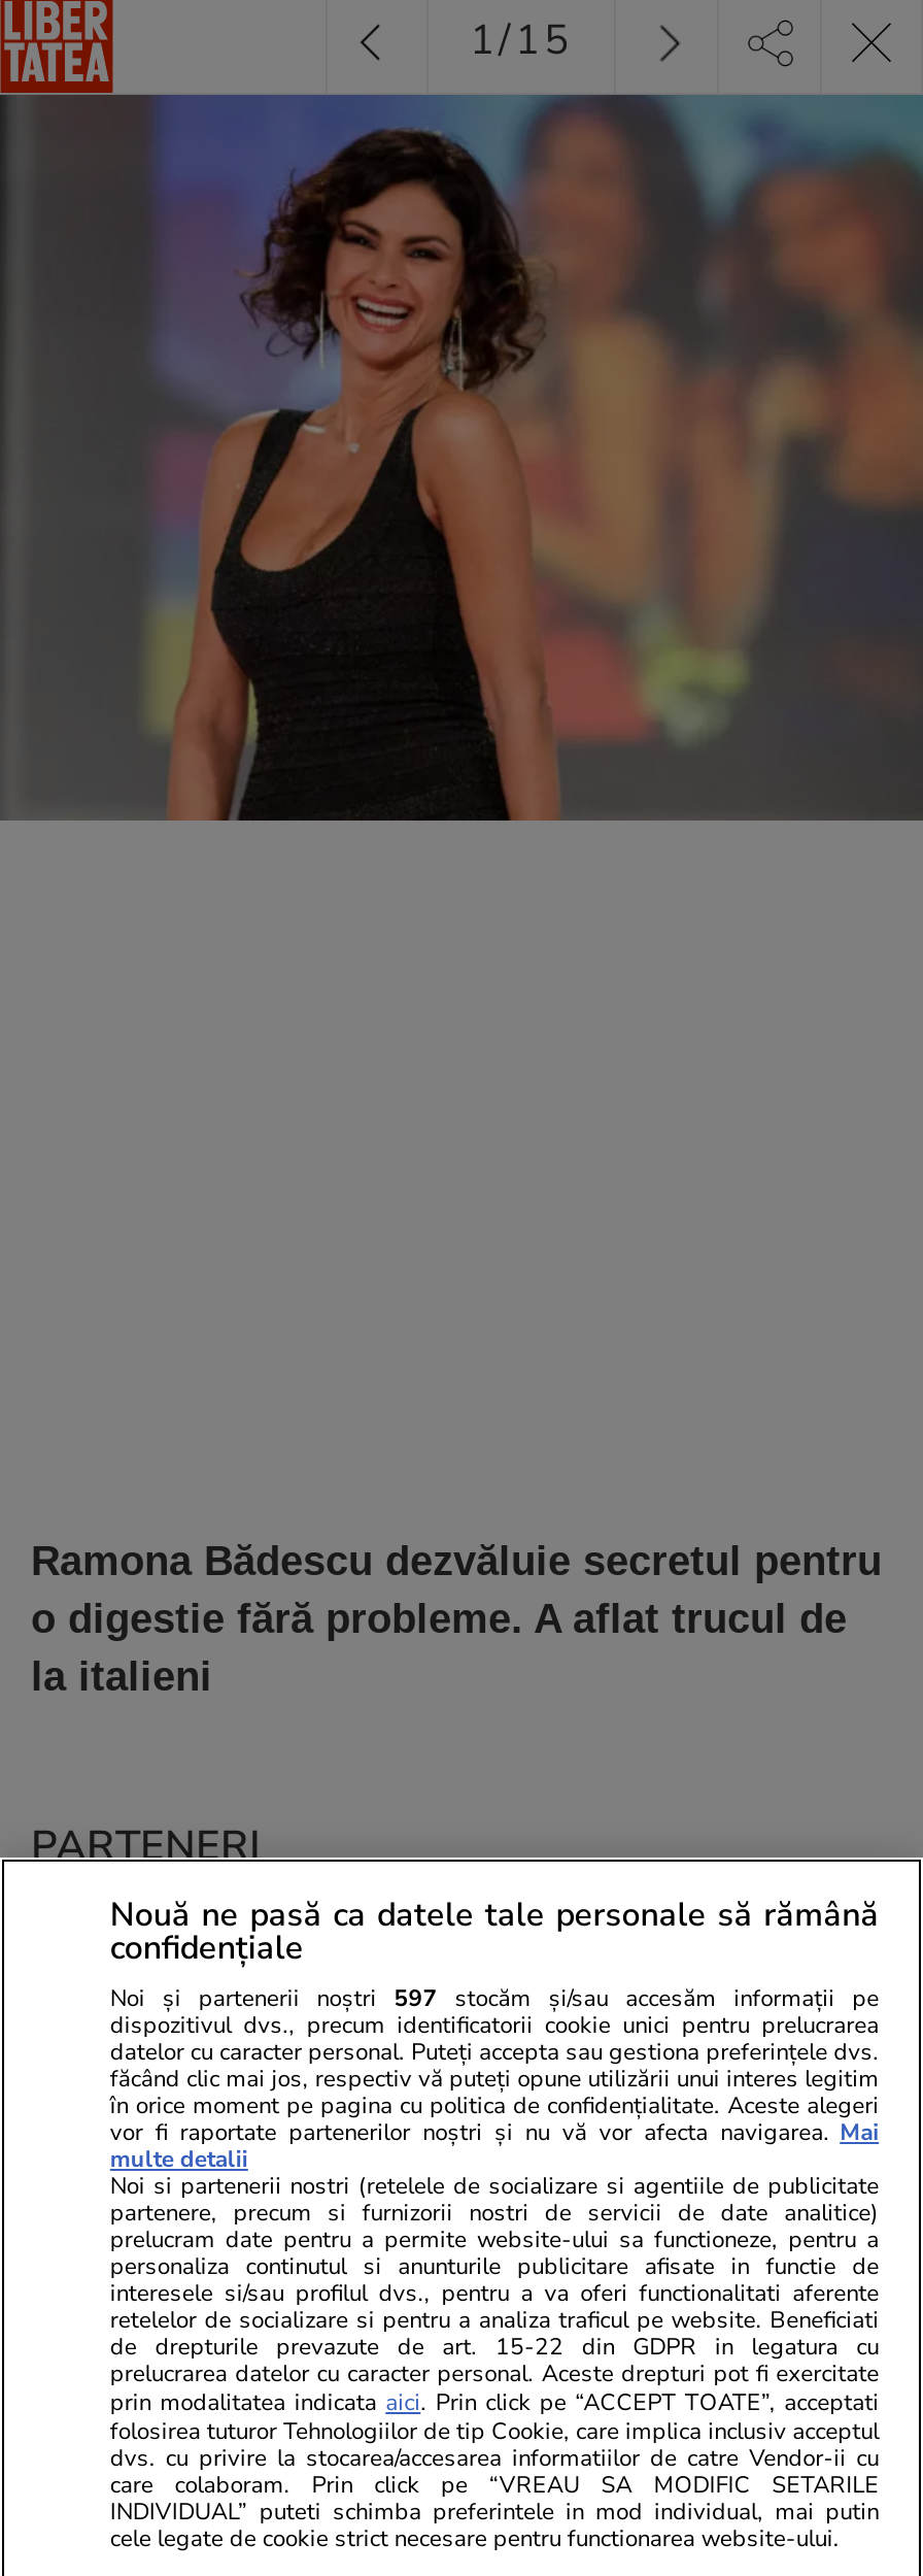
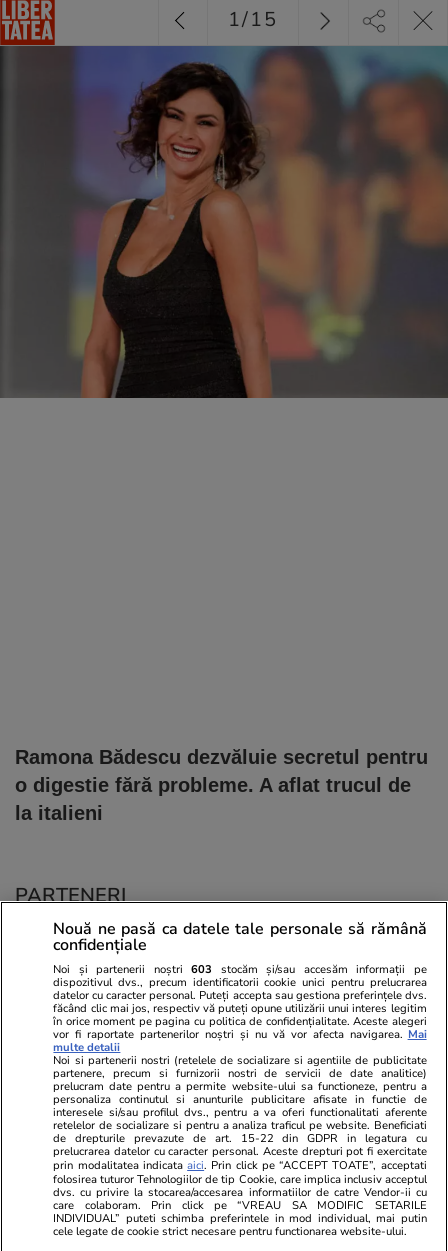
- Noi și partenerii noștri 597 stocăm și/sau accesăm informații pe
+ Noi și partenerii noștri 603 stocăm și/sau accesăm informații pe
